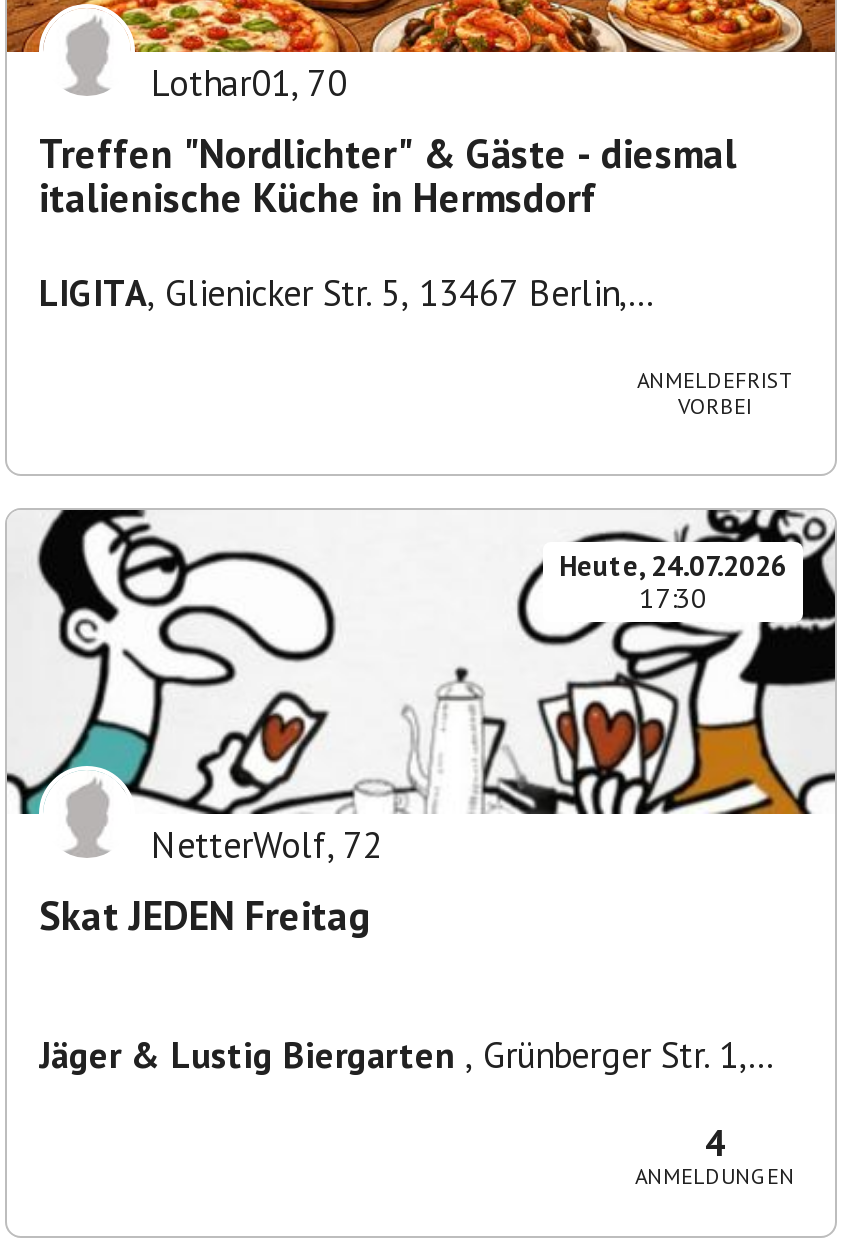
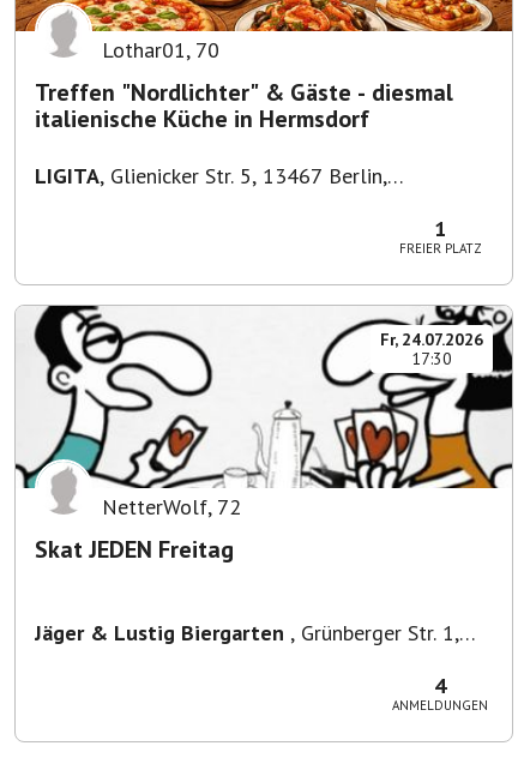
- ANMELDEFRIST
- VORBEI
+ 1
+ FREIER PLATZ

- Heute, 24.07.2026
+ Fr, 24.07.2026
